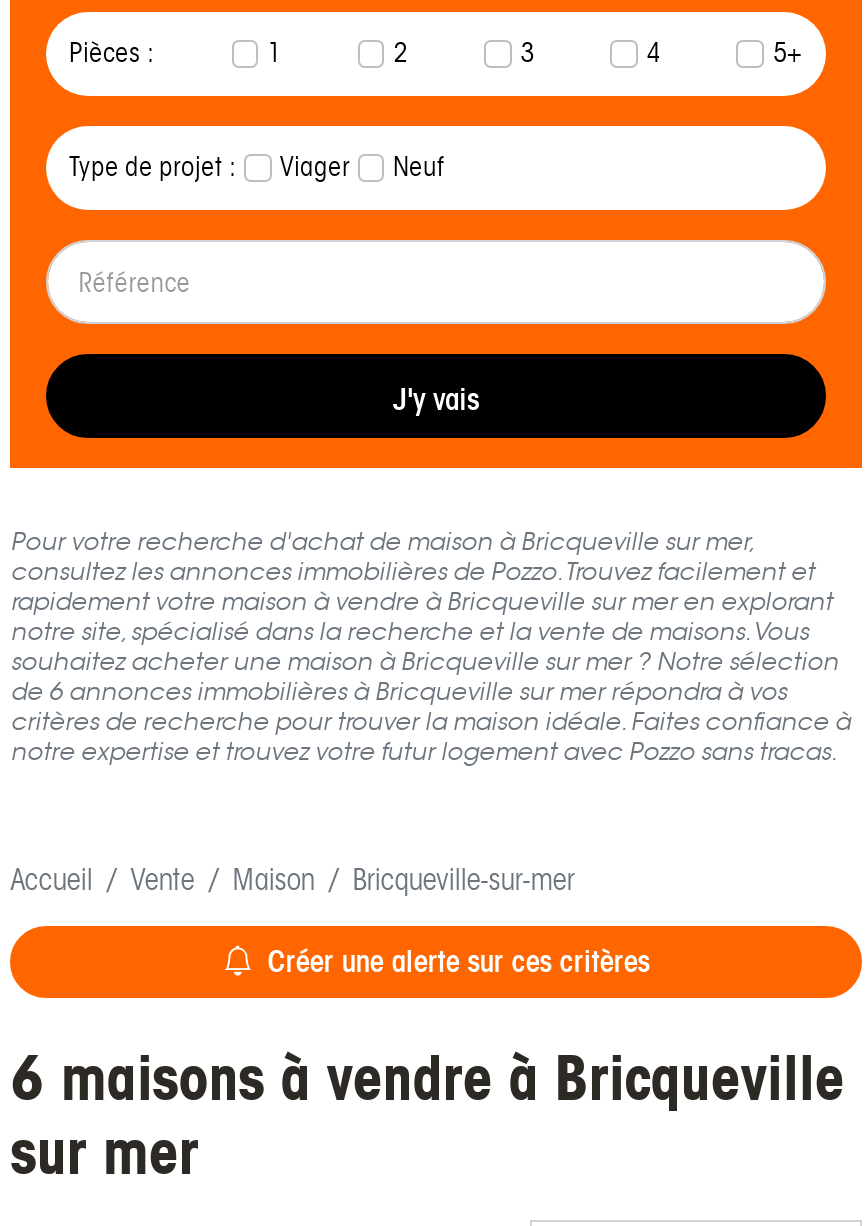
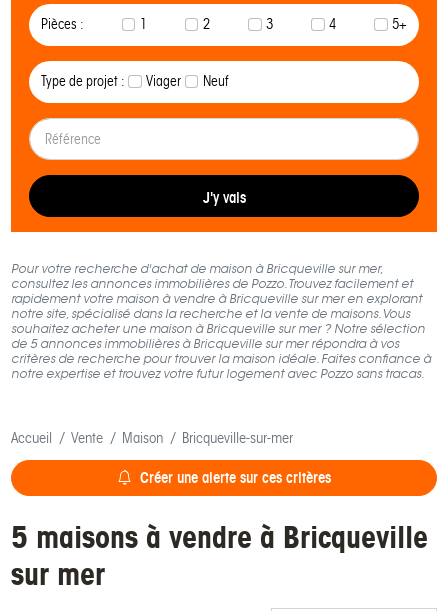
- de 6 annonces immobilières à Bricqueville sur mer répondra à vos
+ de 5 annonces immobilières à Bricqueville sur mer répondra à vos

- 6 maisons à vendre à Bricqueville
+ 5 maisons à vendre à Bricqueville
